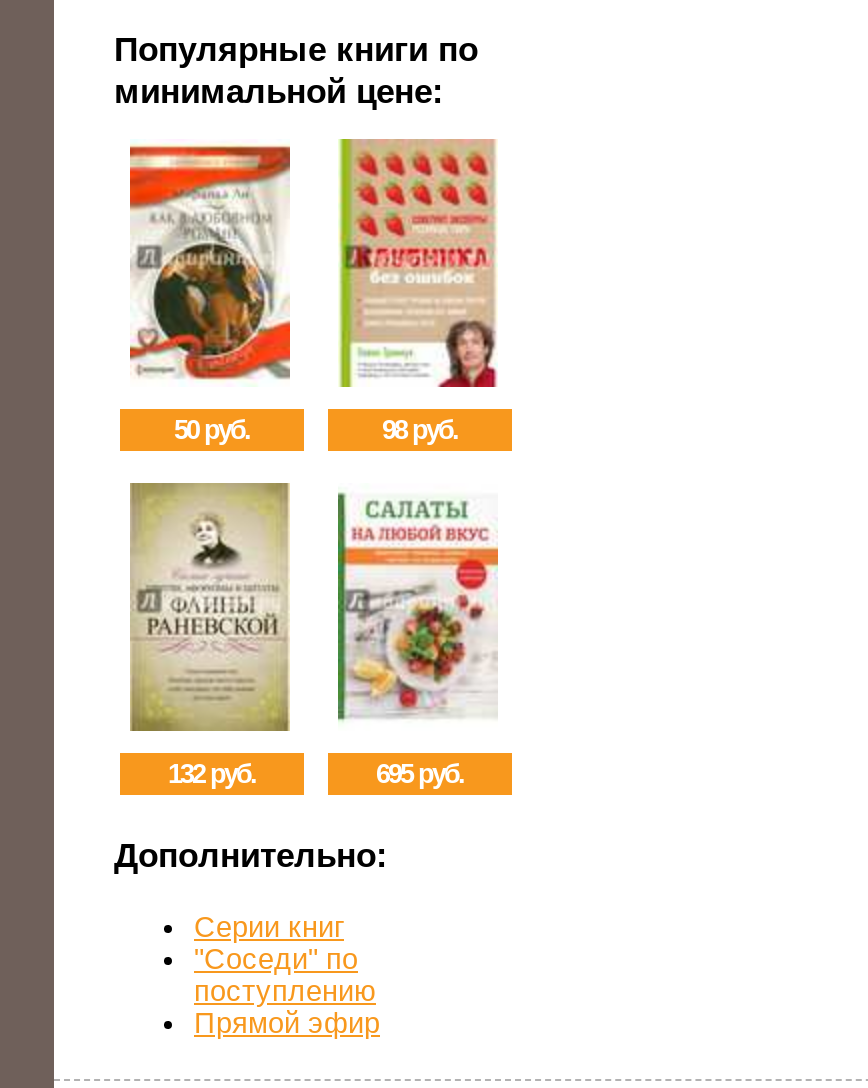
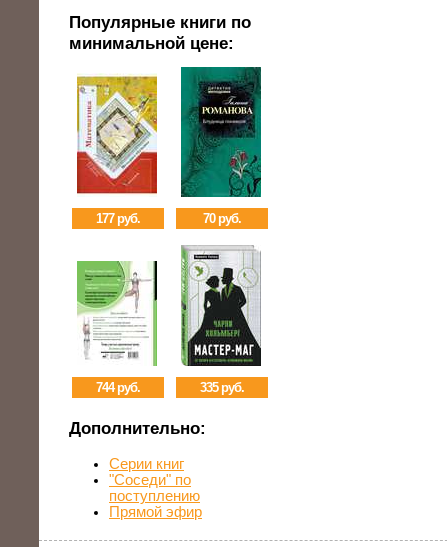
- [image]
- 50 руб.
+ [image]
+ 177 руб.

- [image]
- 98 руб.
+ [image]
+ 70 руб.

- [image]
- 132 руб.
+ [image]
+ 744 руб.

- [image]
- 695 руб.
+ [image]
+ 335 руб.
